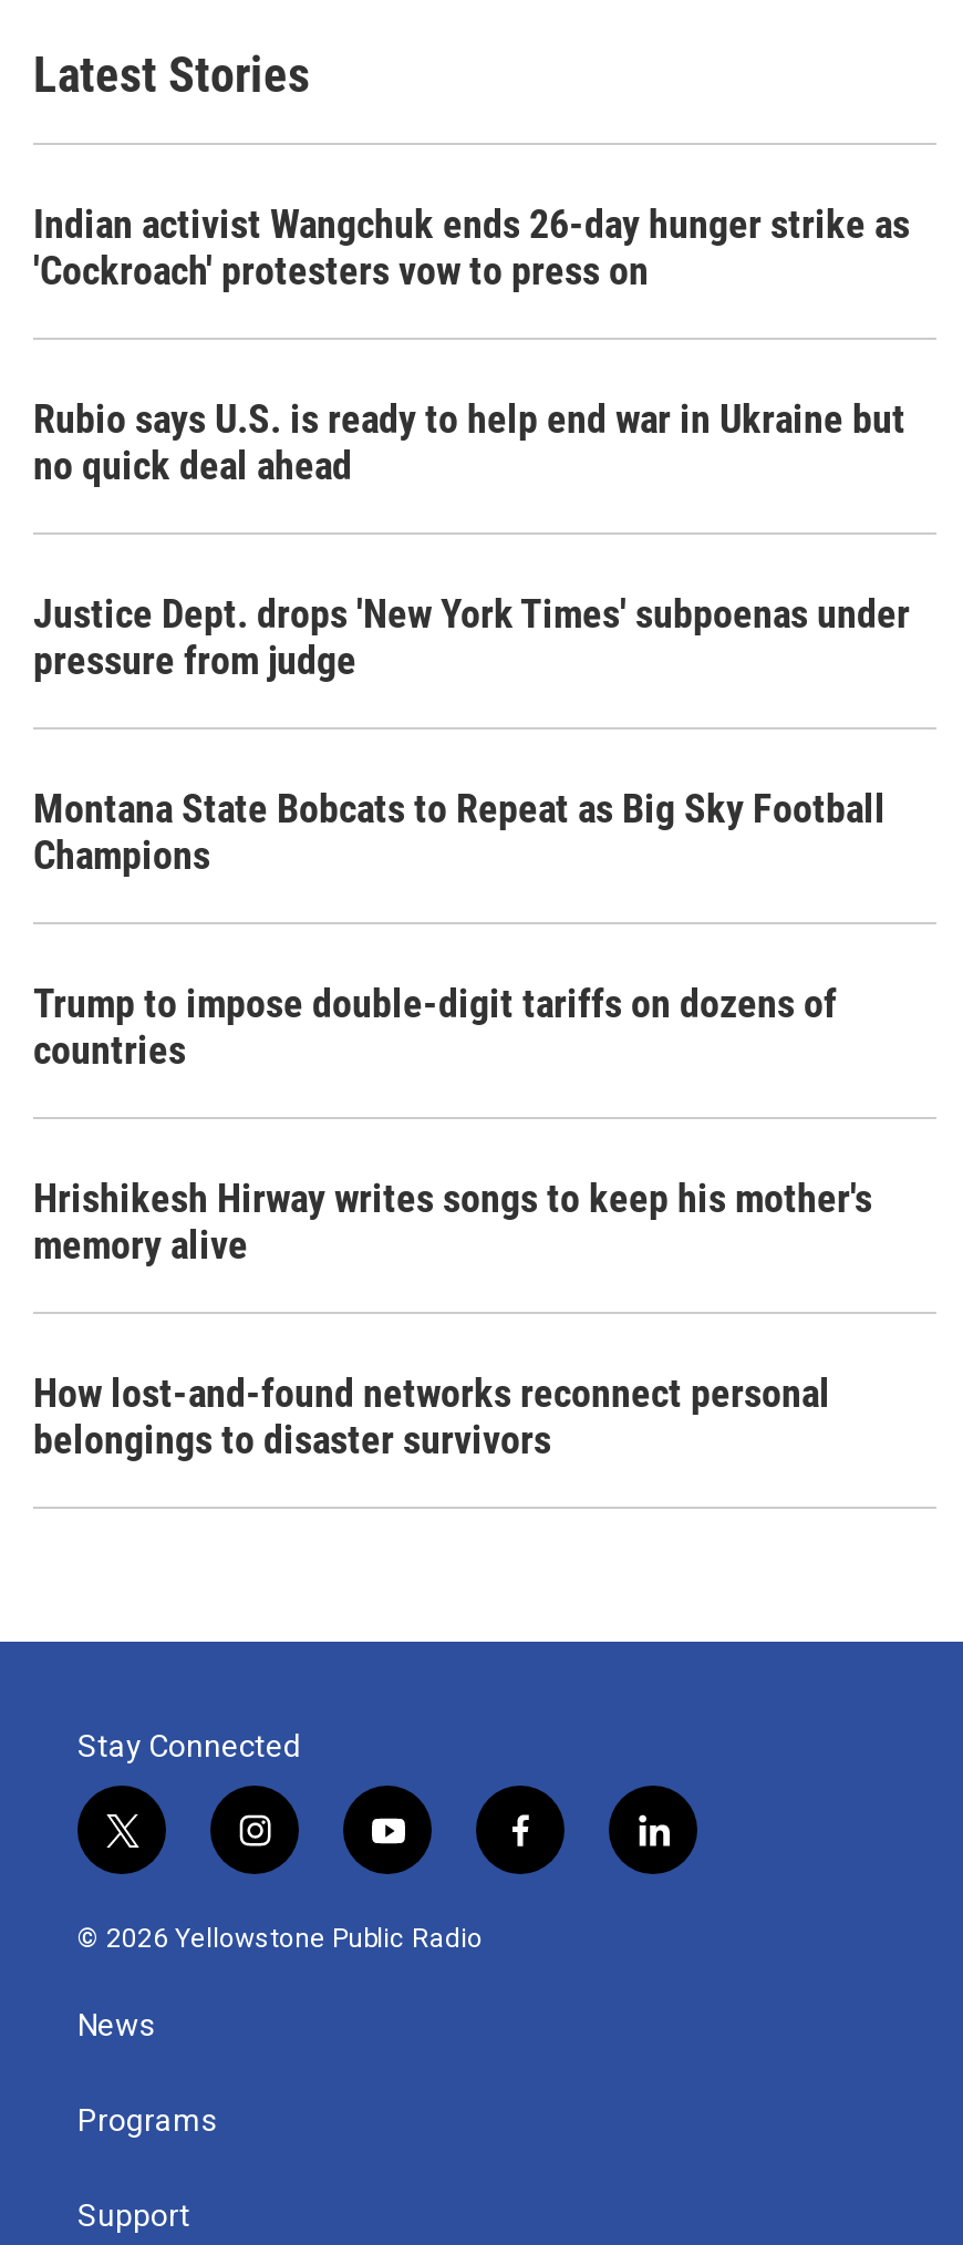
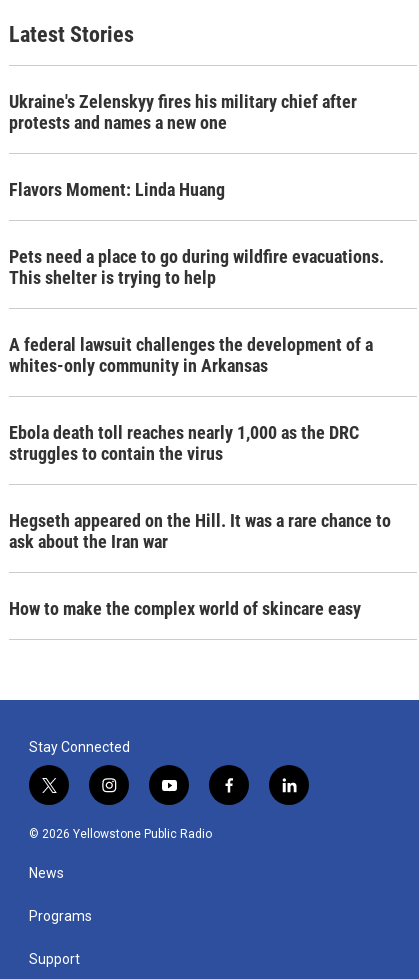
- Indian activist Wangchuk ends 26-day hunger strike as
- 'Cockroach' protesters vow to press on
+ Ukraine's Zelenskyy fires his military chief after
+ protests and names a new one

- Rubio says U.S. is ready to help end war in Ukraine but
- no quick deal ahead
+ Flavors Moment: Linda Huang

- Justice Dept. drops 'New York Times' subpoenas under
- pressure from judge
+ Pets need a place to go during wildfire evacuations.
+ This shelter is trying to help

- Montana State Bobcats to Repeat as Big Sky Football
- Champions
+ A federal lawsuit challenges the development of a
+ whites-only community in Arkansas

- Trump to impose double-digit tariffs on dozens of
- countries
+ Ebola death toll reaches nearly 1,000 as the DRC
+ struggles to contain the virus

- Hrishikesh Hirway writes songs to keep his mother's
- memory alive
+ Hegseth appeared on the Hill. It was a rare chance to
+ ask about the Iran war

- How lost-and-found networks reconnect personal
- belongings to disaster survivors
+ How to make the complex world of skincare easy
